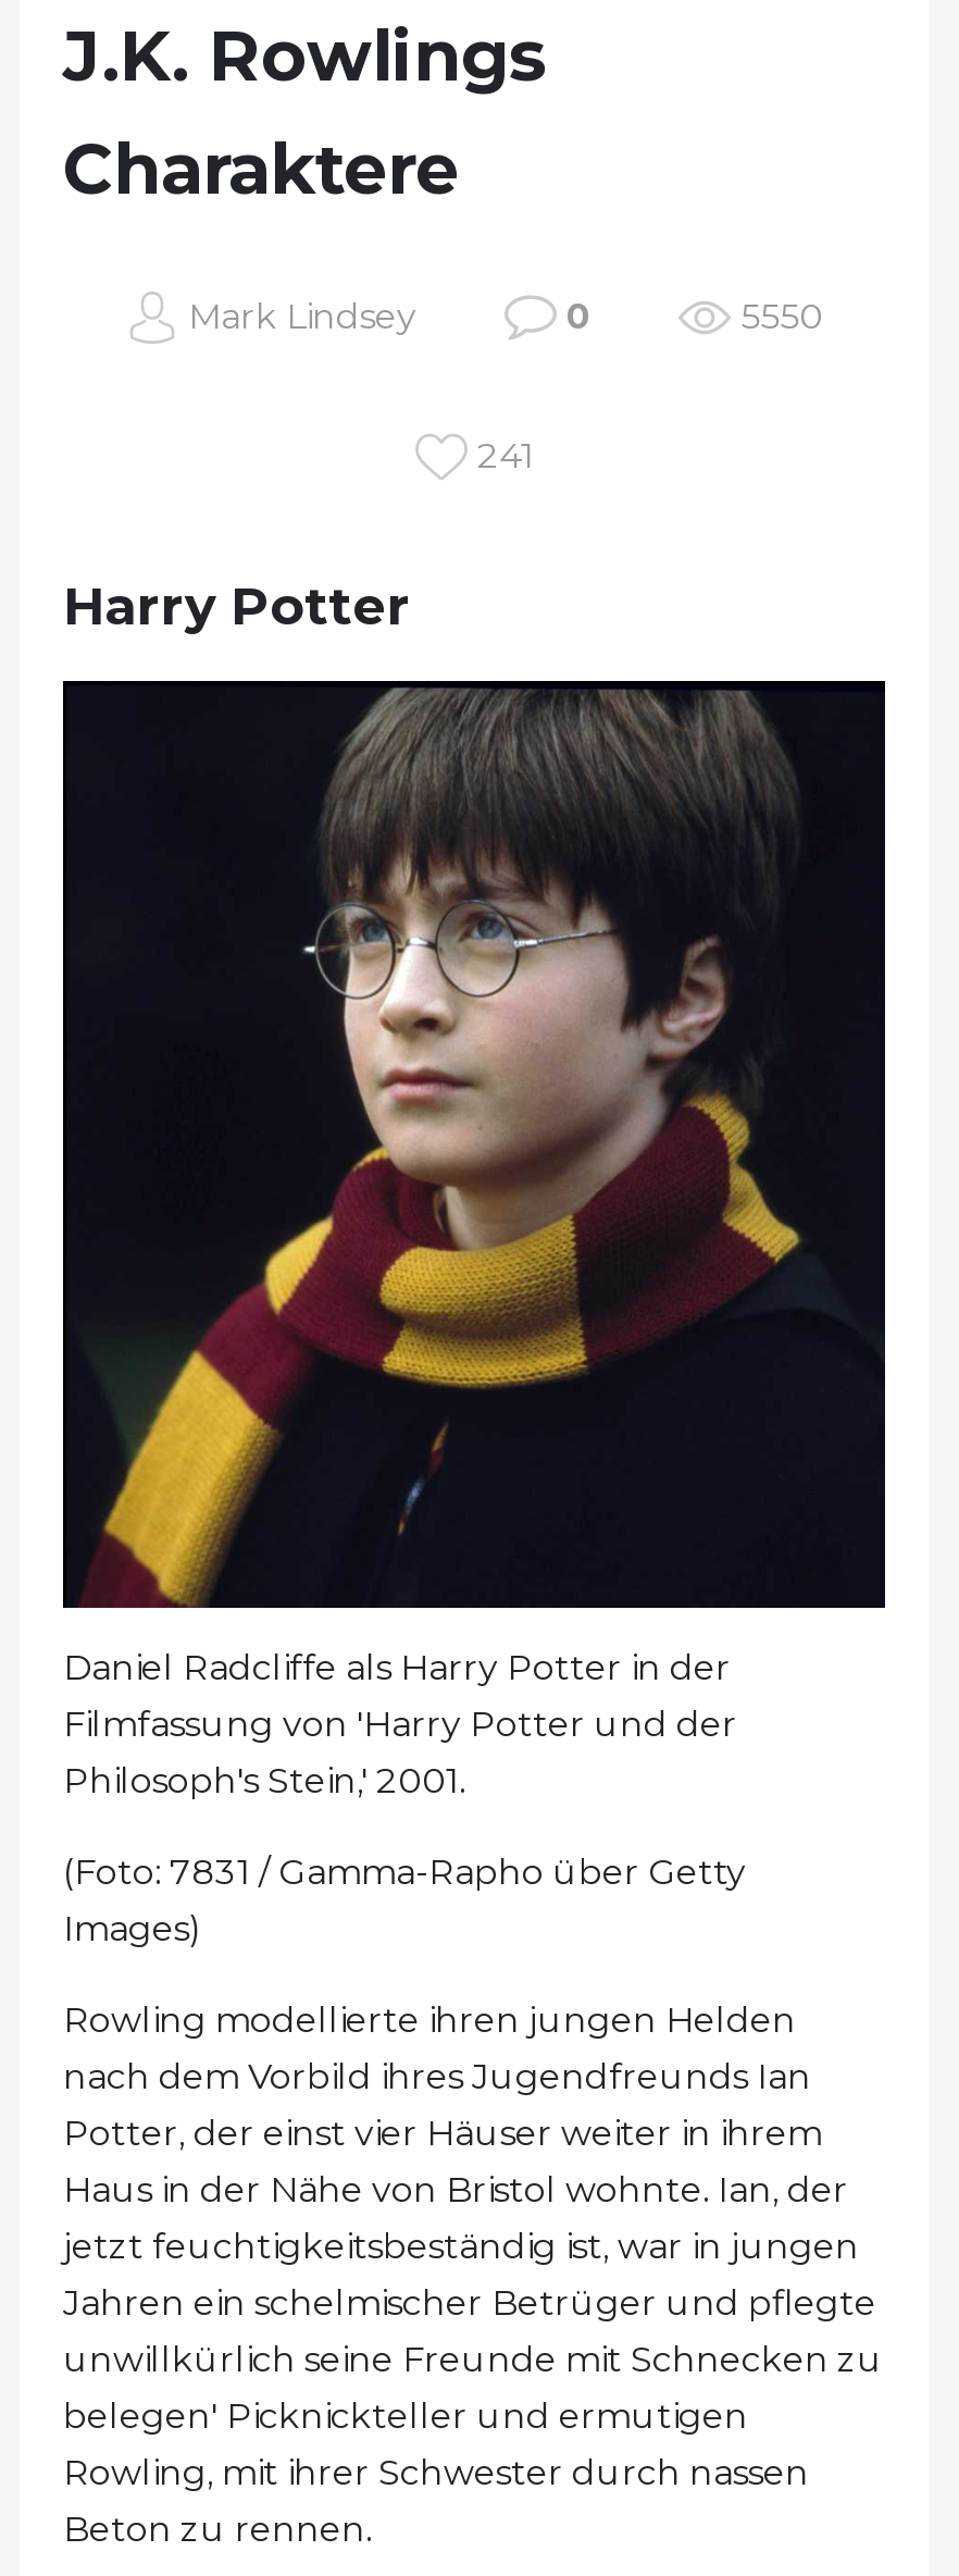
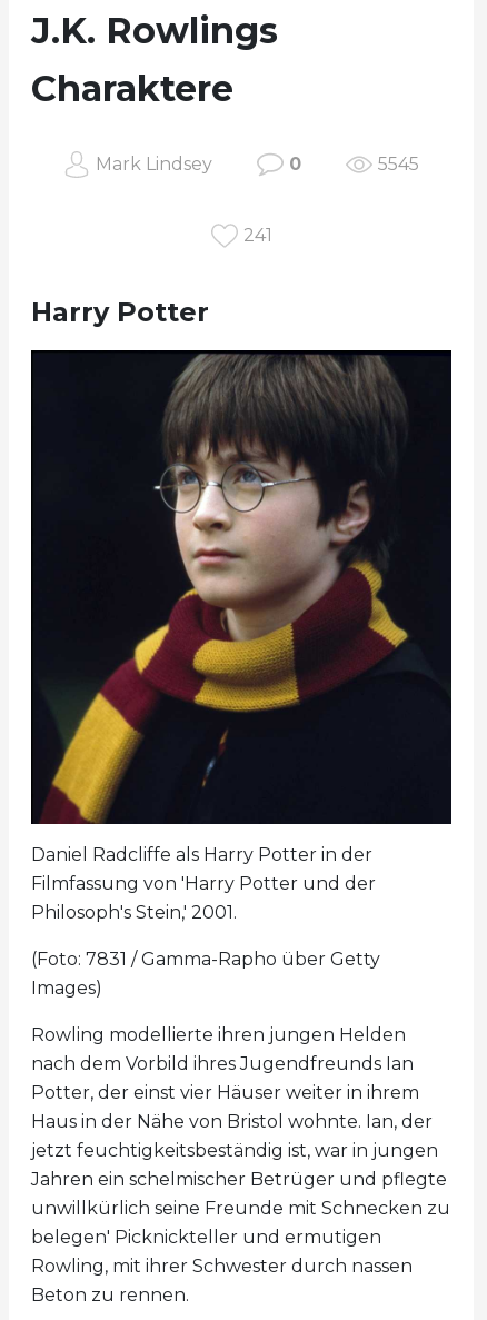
- 5550
+ 5545
